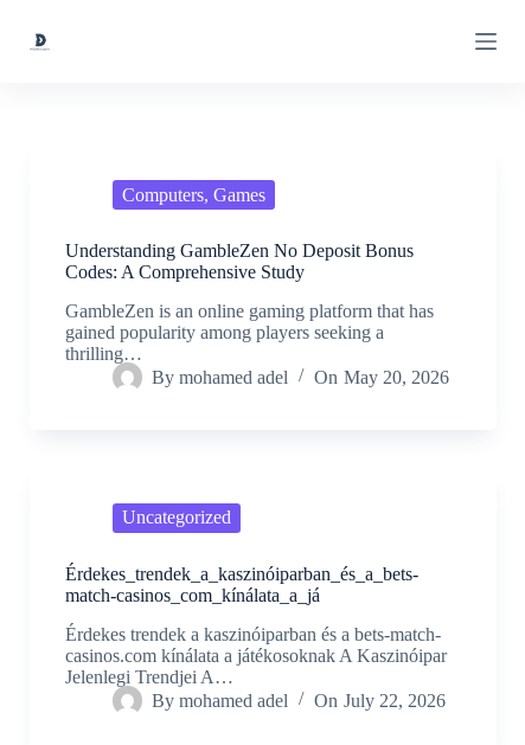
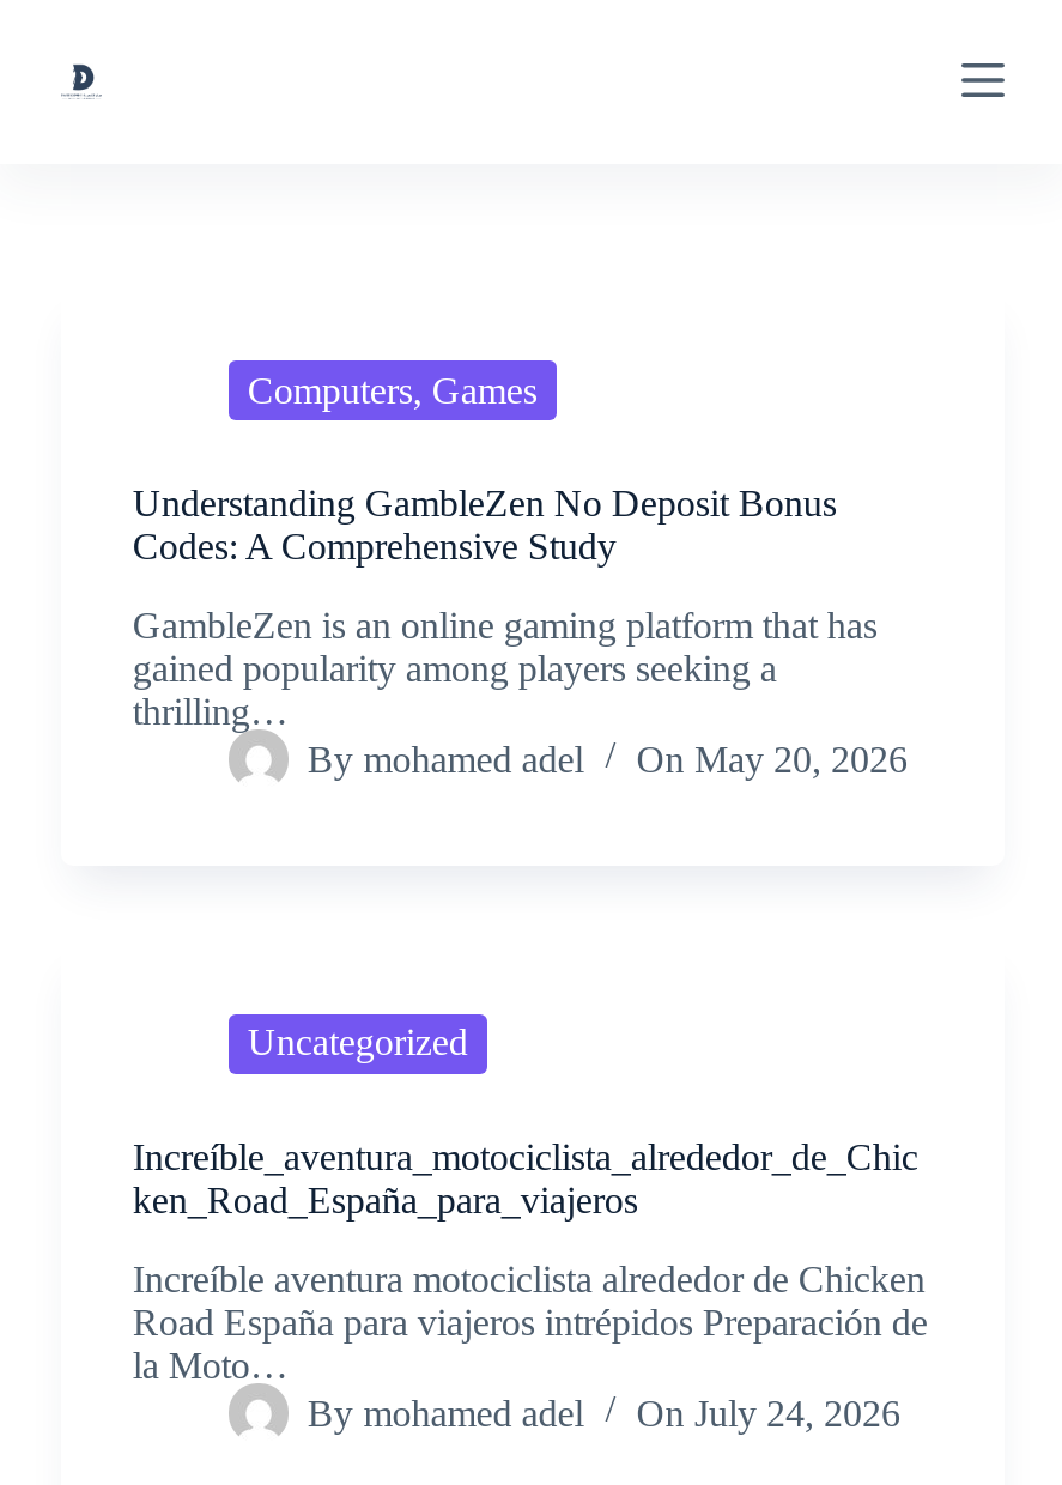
- Érdekes_trendek_a_kaszinóiparban_és_a_bets-
- match-casinos_com_kínálata_a_já
+ Increíble_aventura_motociclista_alrededor_de_Chic
+ ken_Road_España_para_viajeros

- Érdekes trendek a kaszinóiparban és a bets-match-
- casinos.com kínálata a játékosoknak A Kaszinóipar
- Jelenlegi Trendjei A…
+ Increíble aventura motociclista alrededor de Chicken
+ Road España para viajeros intrépidos Preparación de
+ la Moto…

- By mohamed adel On July 22, 2026
+ By mohamed adel On July 24, 2026
